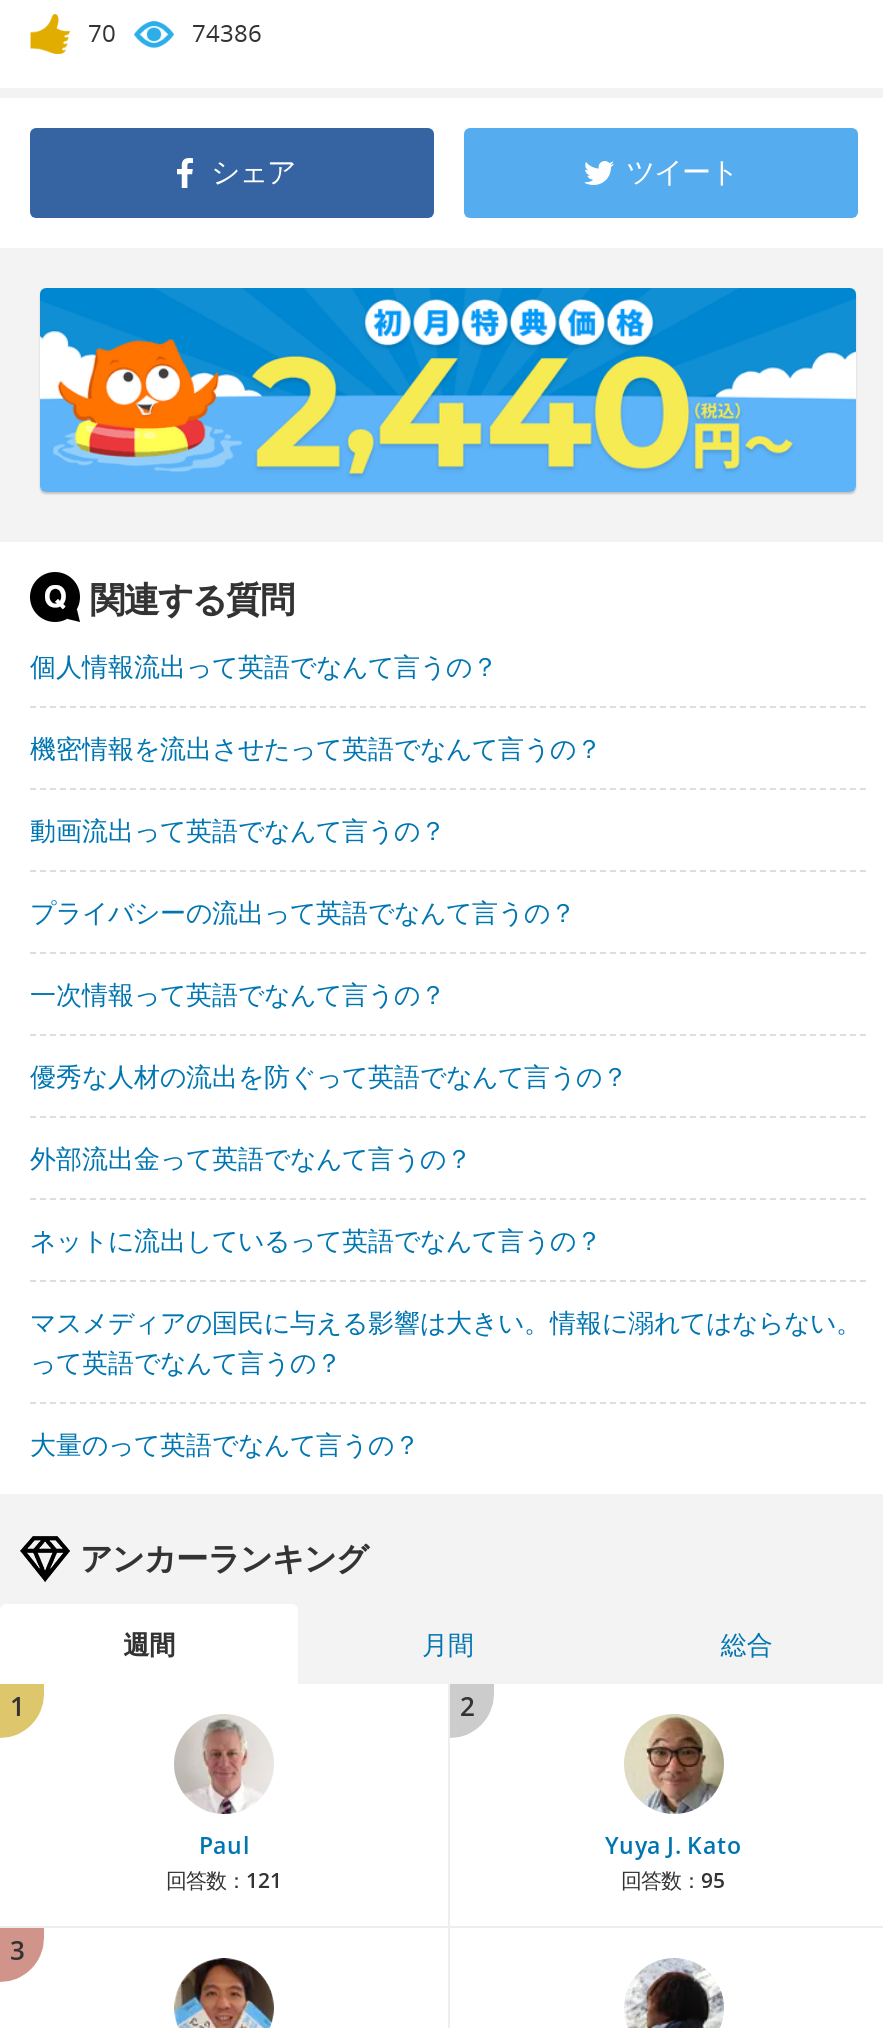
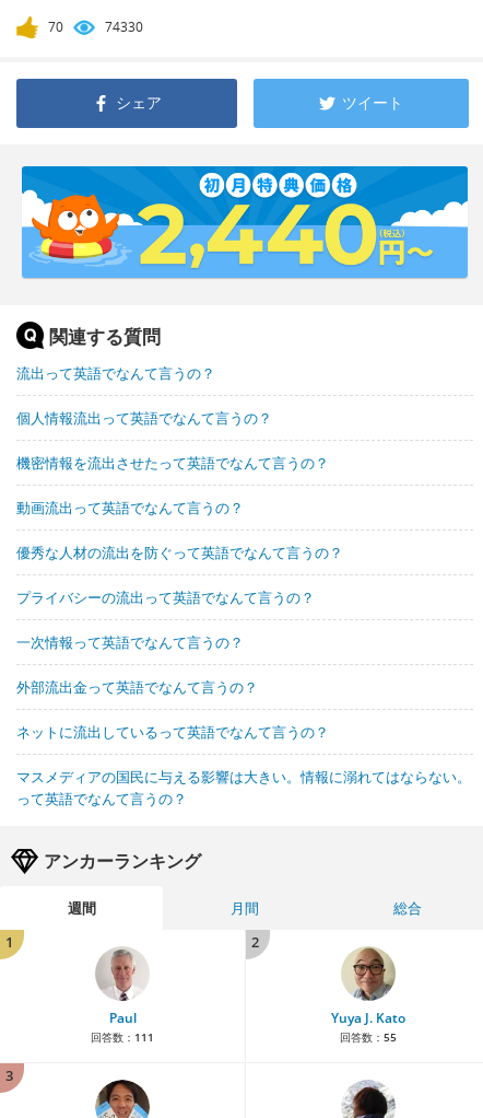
- 74386
+ 74330

+ 流出って英語でなんて言うの？

moved down: 個人情報流出って英語でなんて言うの？ | 機密情報を流出させたって英語でなんて言うの？ | 動画流出って英語でなんて言うの？

moved down: プライバシーの流出って英語でなんて言うの？ | 一次情報って英語でなんて言うの？

moved up: 優秀な人材の流出を防ぐって英語でなんて言うの？

moved down: 外部流出金って英語でなんて言うの？ | ネットに流出しているって英語でなんて言うの？ | マスメディアの国民に与える影響は大きい。情報に溺れてはならない。 | って英語でなんて言うの？

- 大量のって英語でなんて言うの？

- 回答数：121
+ 回答数：111

- 回答数：95
+ 回答数：55
